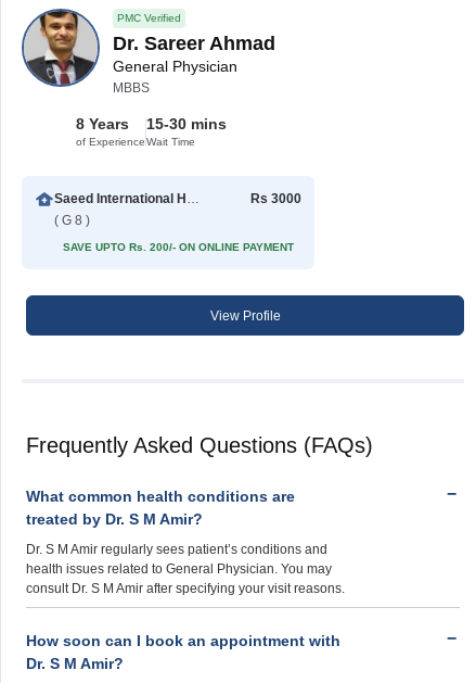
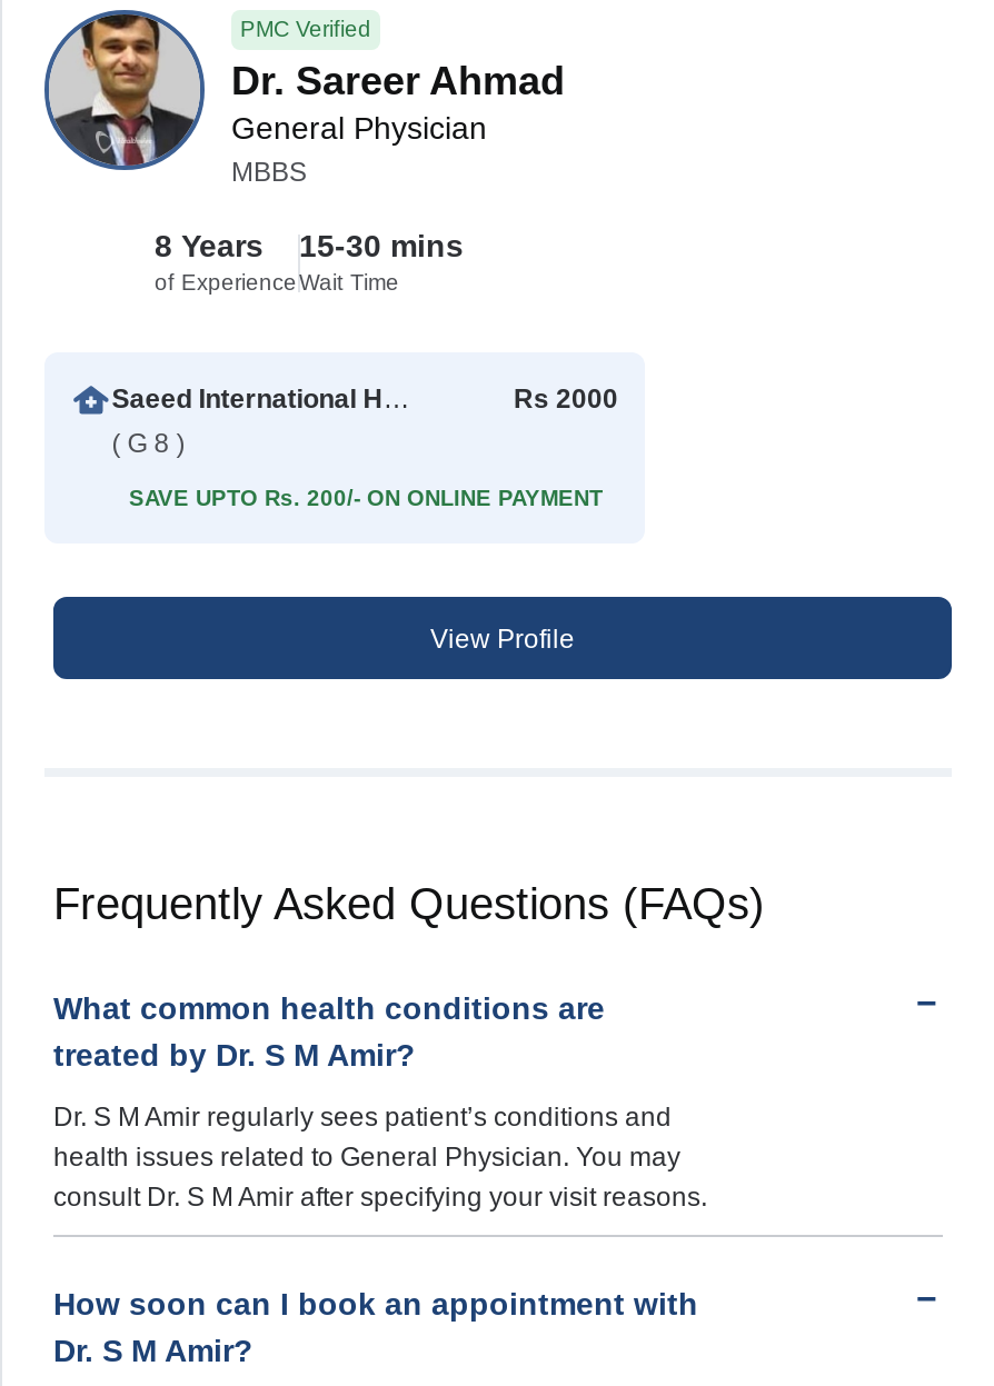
- Rs 3000
+ Rs 2000
